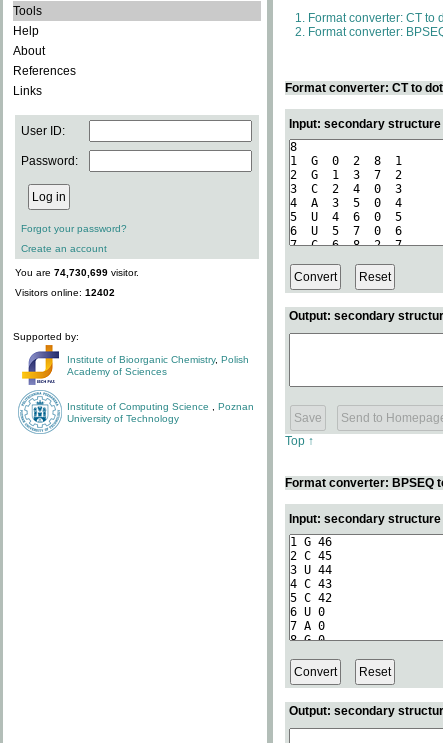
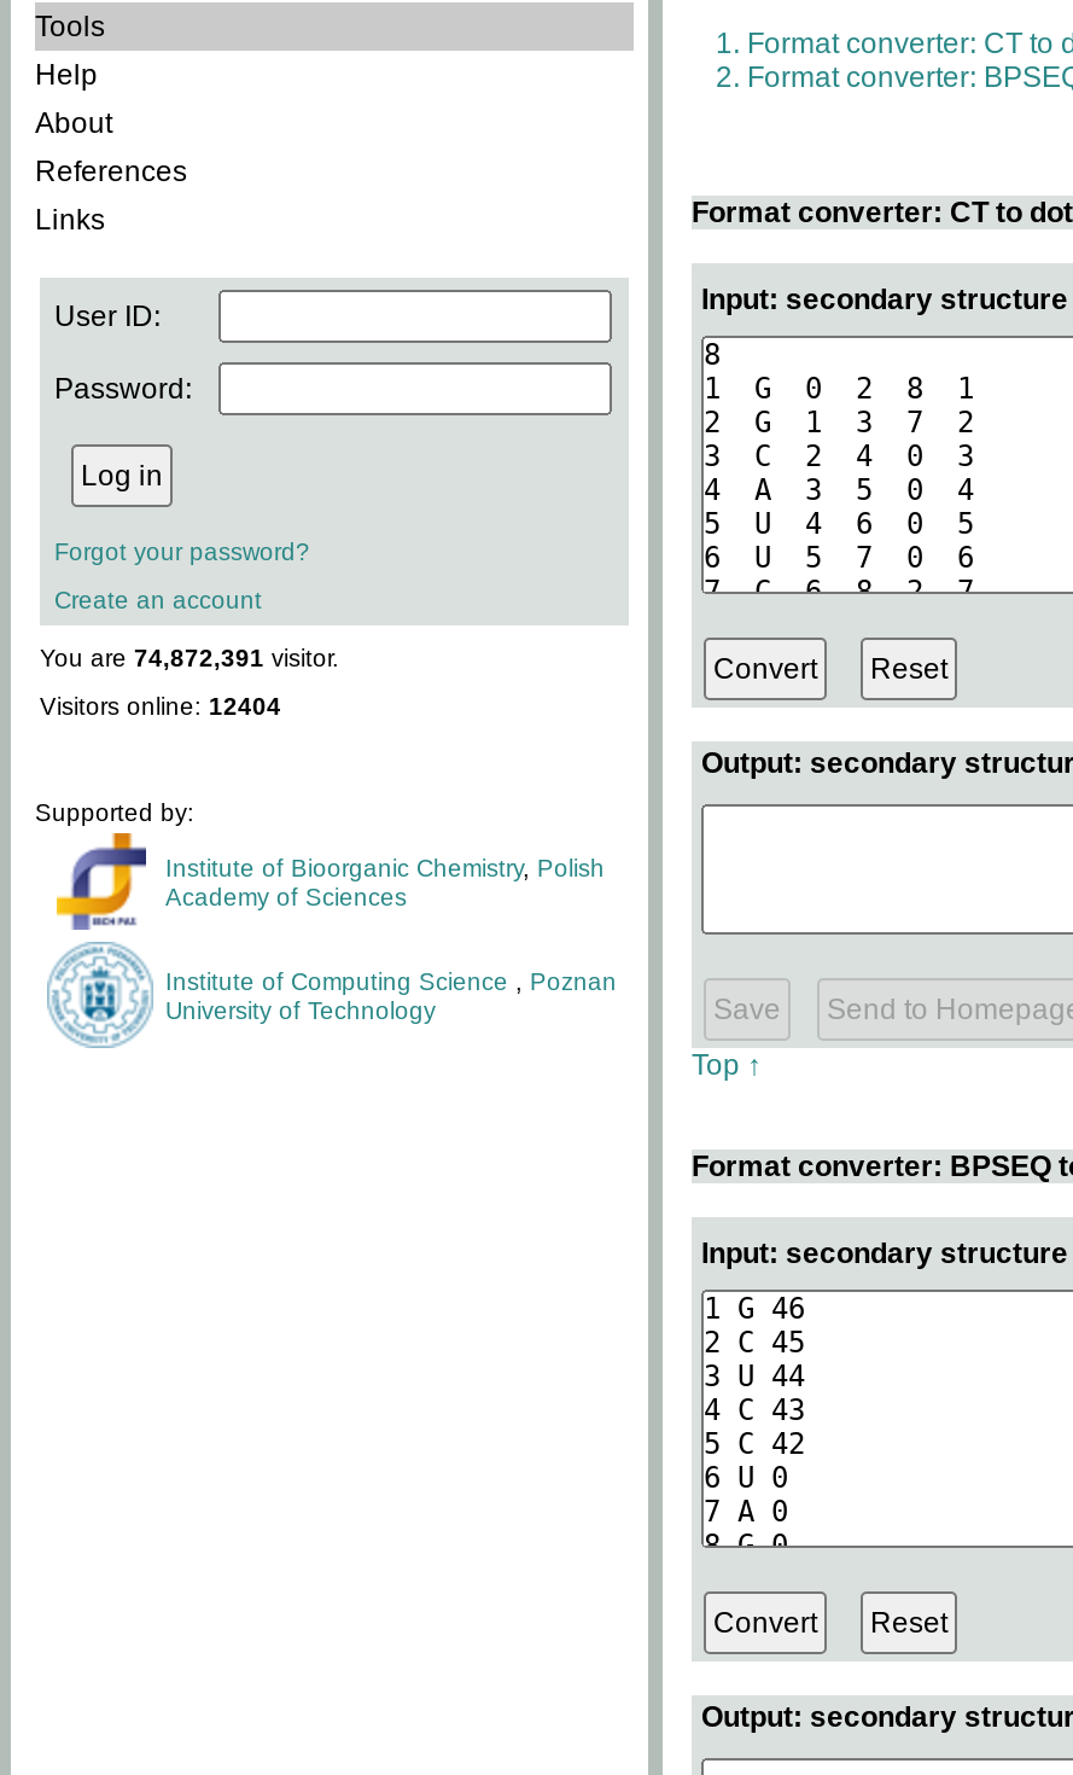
- You are 74,730,699 visitor.
+ You are 74,872,391 visitor.

- Visitors online: 12402
+ Visitors online: 12404
